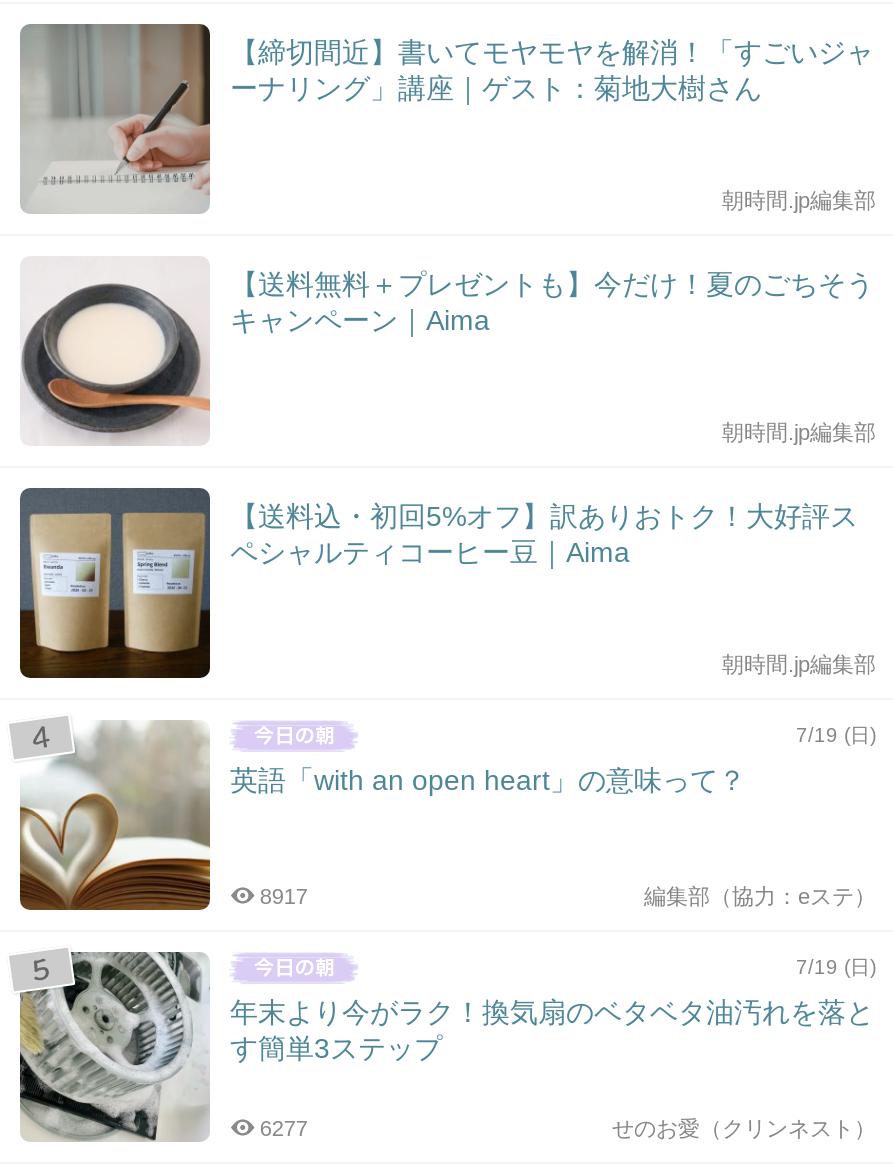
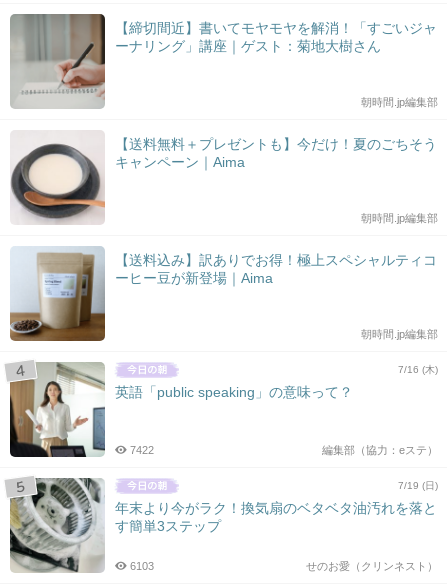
- [image]
- 【送料込・初回5%オフ】訳ありおトク！大好評ス
- ペシャルティコーヒー豆｜Aima
+ [image]
+ 【送料込み】訳ありでお得！極上スペシャルティコ
+ ーヒー豆が新登場｜Aima

- [image]
- 英語「with an open heart」の意味って？
+ [image]
+ 英語「public speaking」の意味って？

- 7/19 (日)
+ 7/16 (木)

- 8917
+ 7422

- 6277
+ 6103
